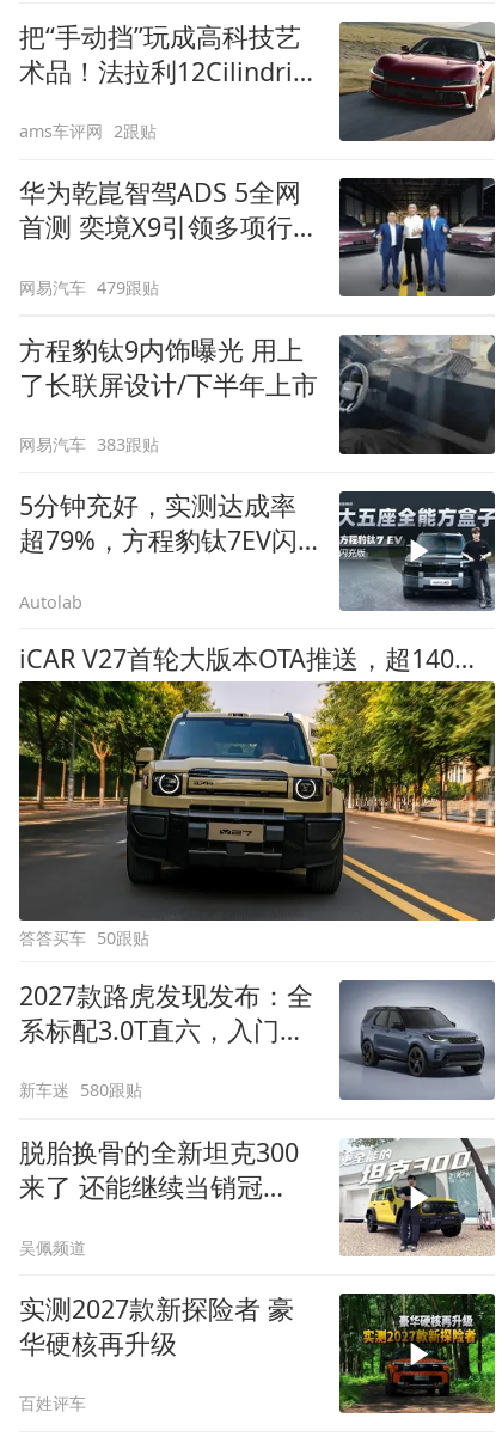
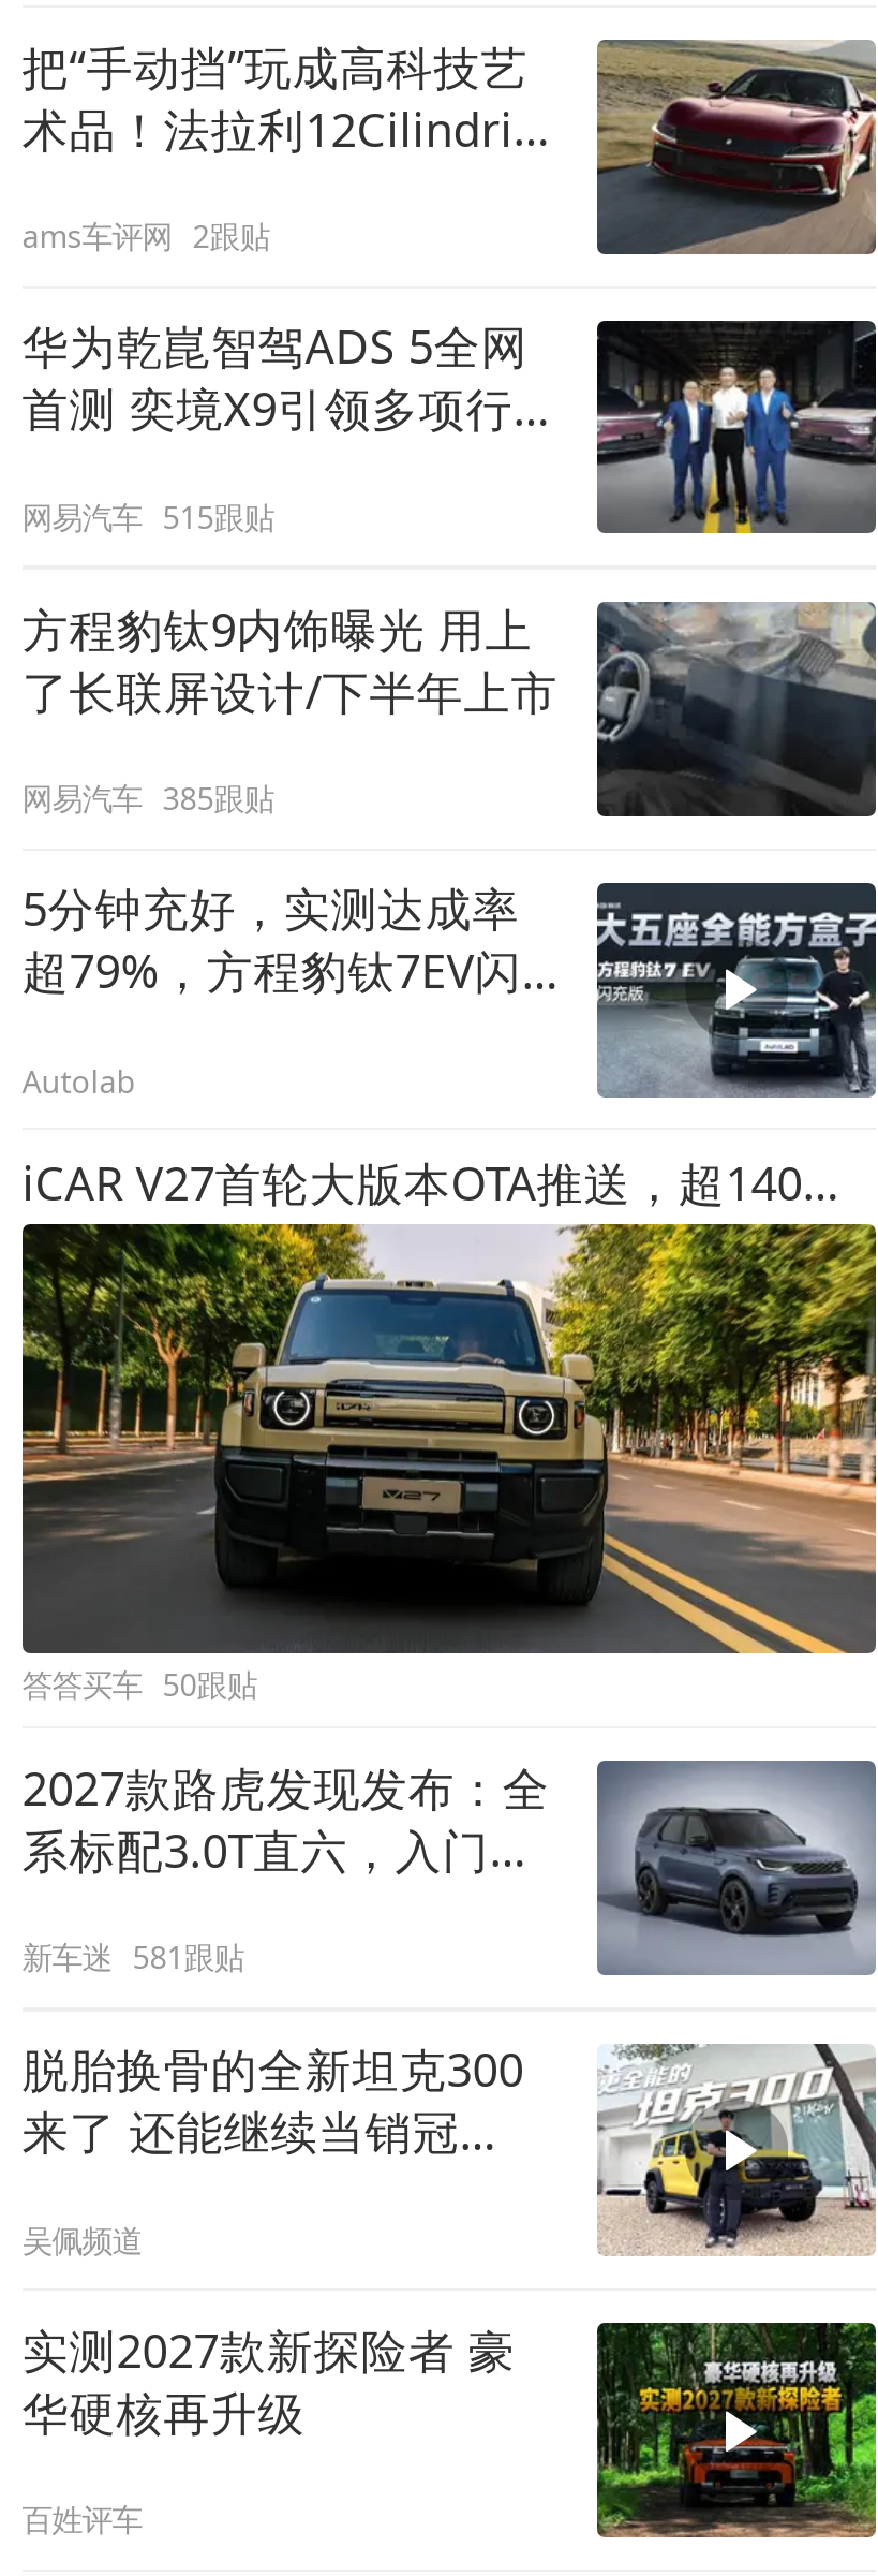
- 网易汽车 479跟贴
+ 网易汽车 515跟贴

- 网易汽车 383跟贴
+ 网易汽车 385跟贴

- 新车迷 580跟贴
+ 新车迷 581跟贴
